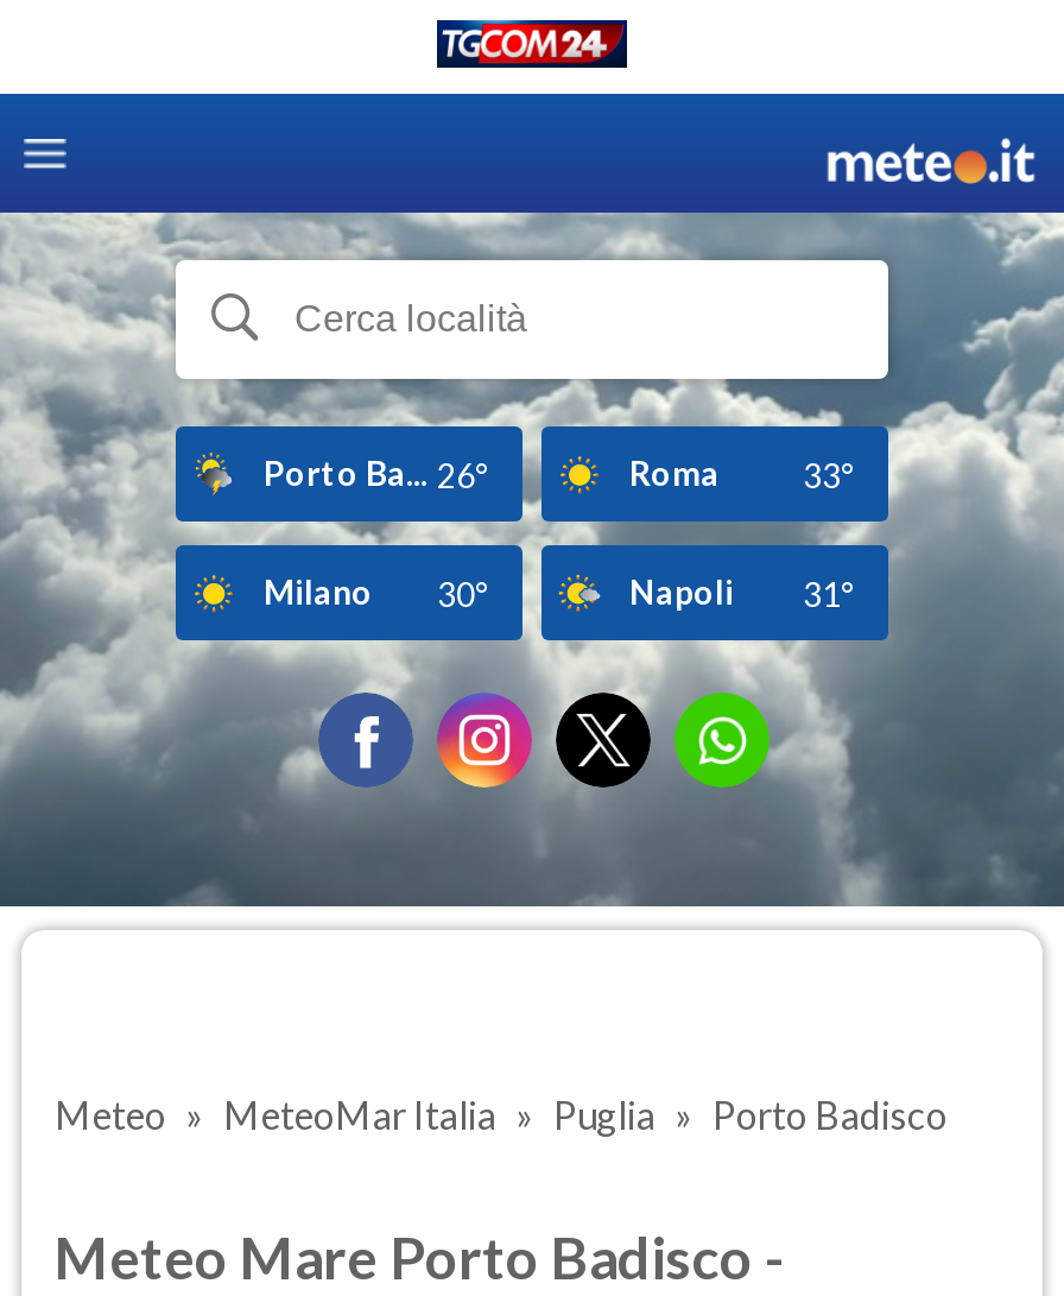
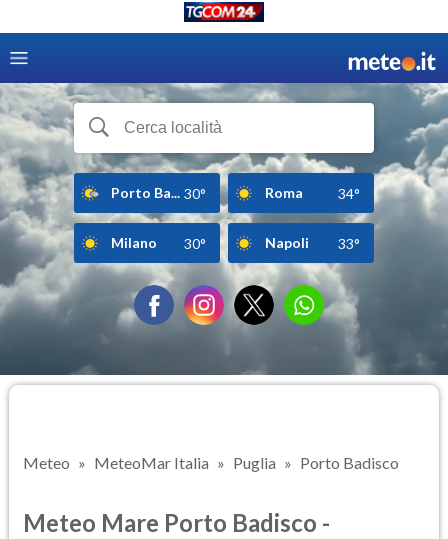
- Porto Ba... 26°
+ Porto Ba... 30°

- 33°
+ 34°

- Napoli 31°
+ Napoli 33°
